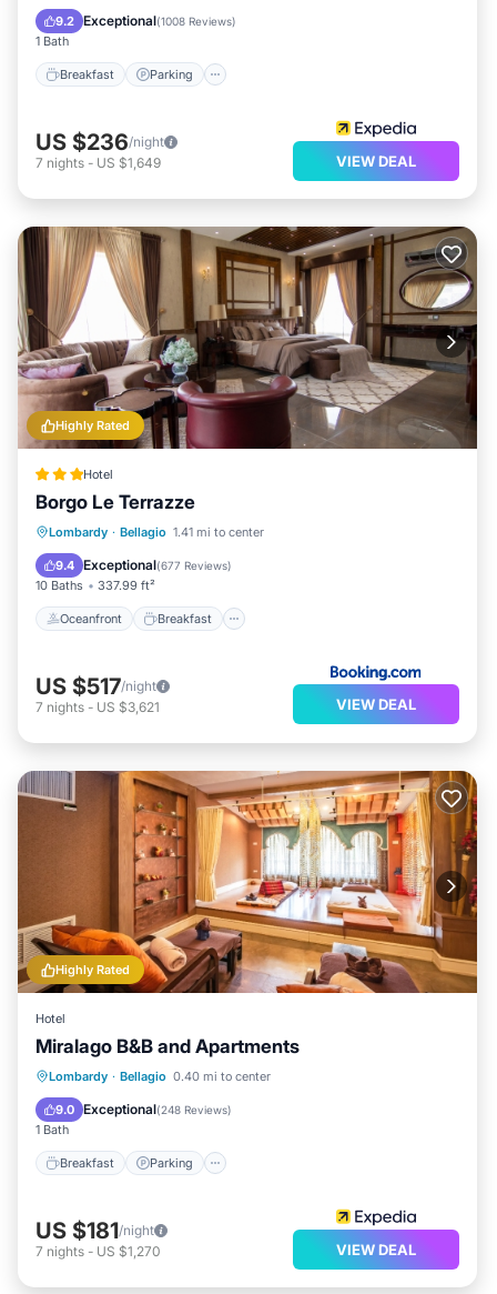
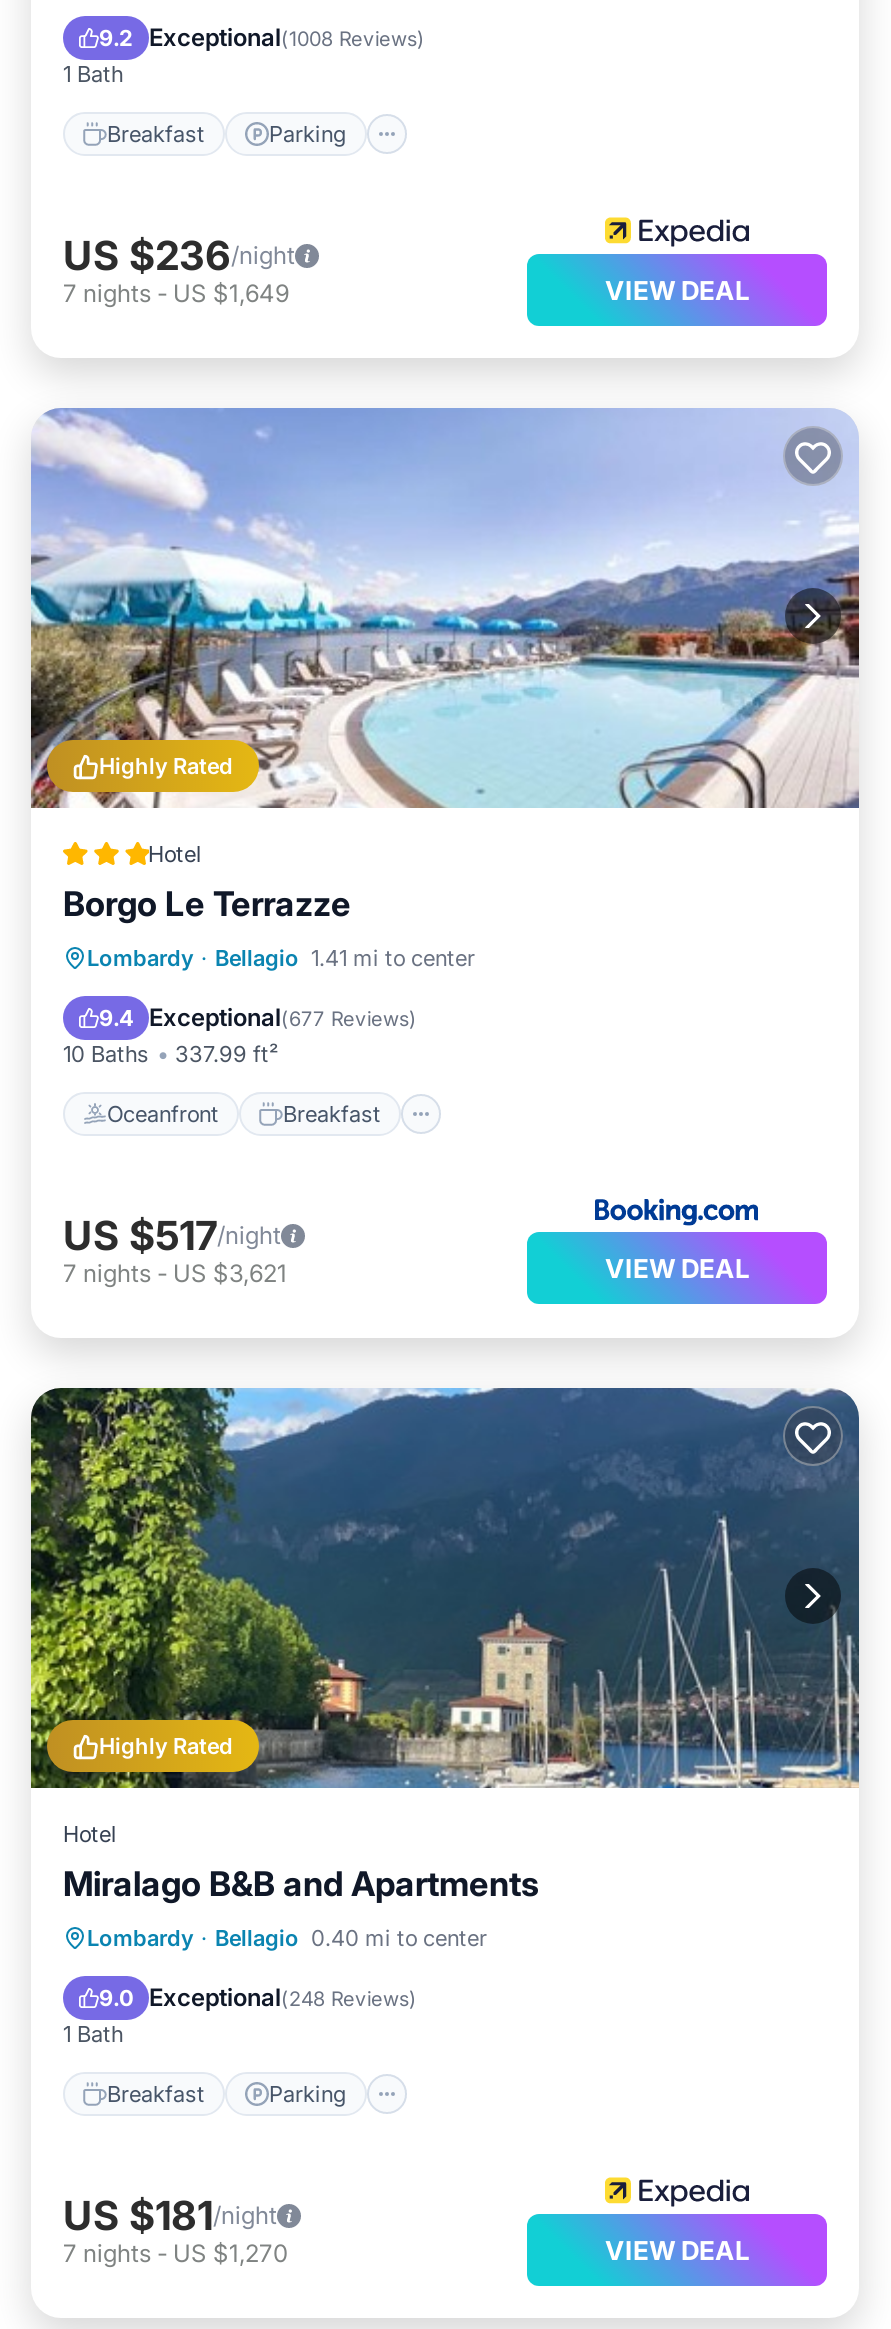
- [image]
+ [image]

- [image]
+ [image]
